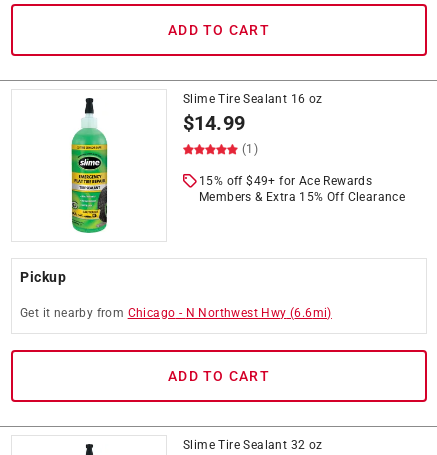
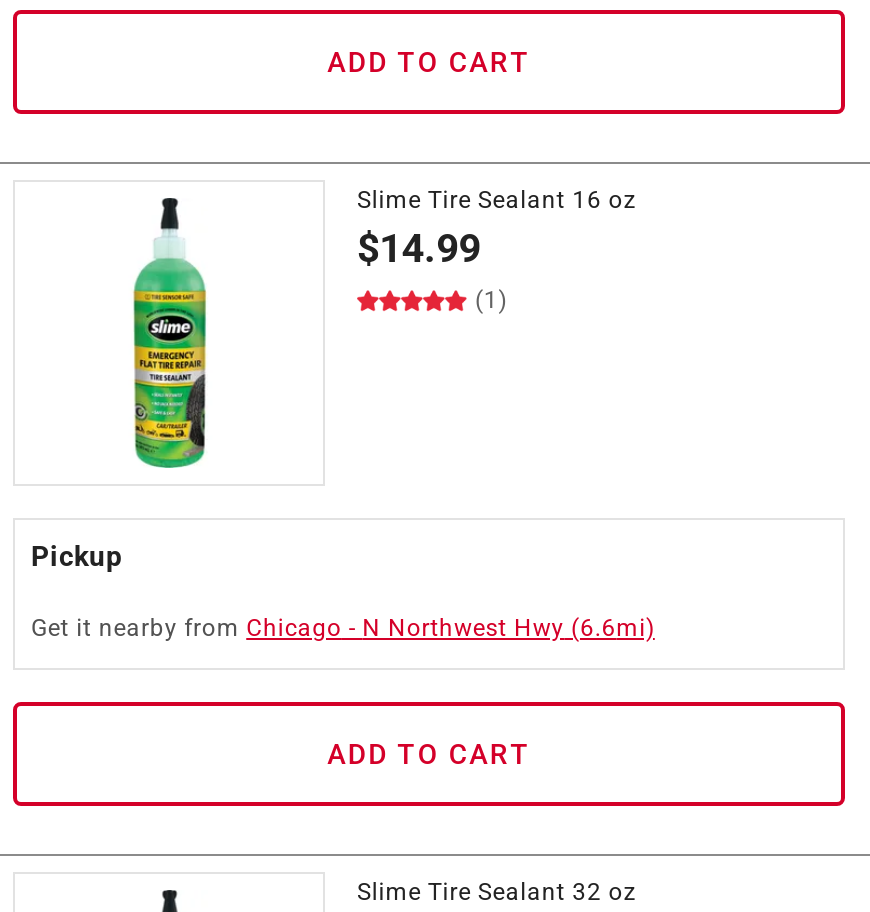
- 15% off $49+ for Ace Rewards
- Members & Extra 15% Off Clearance
